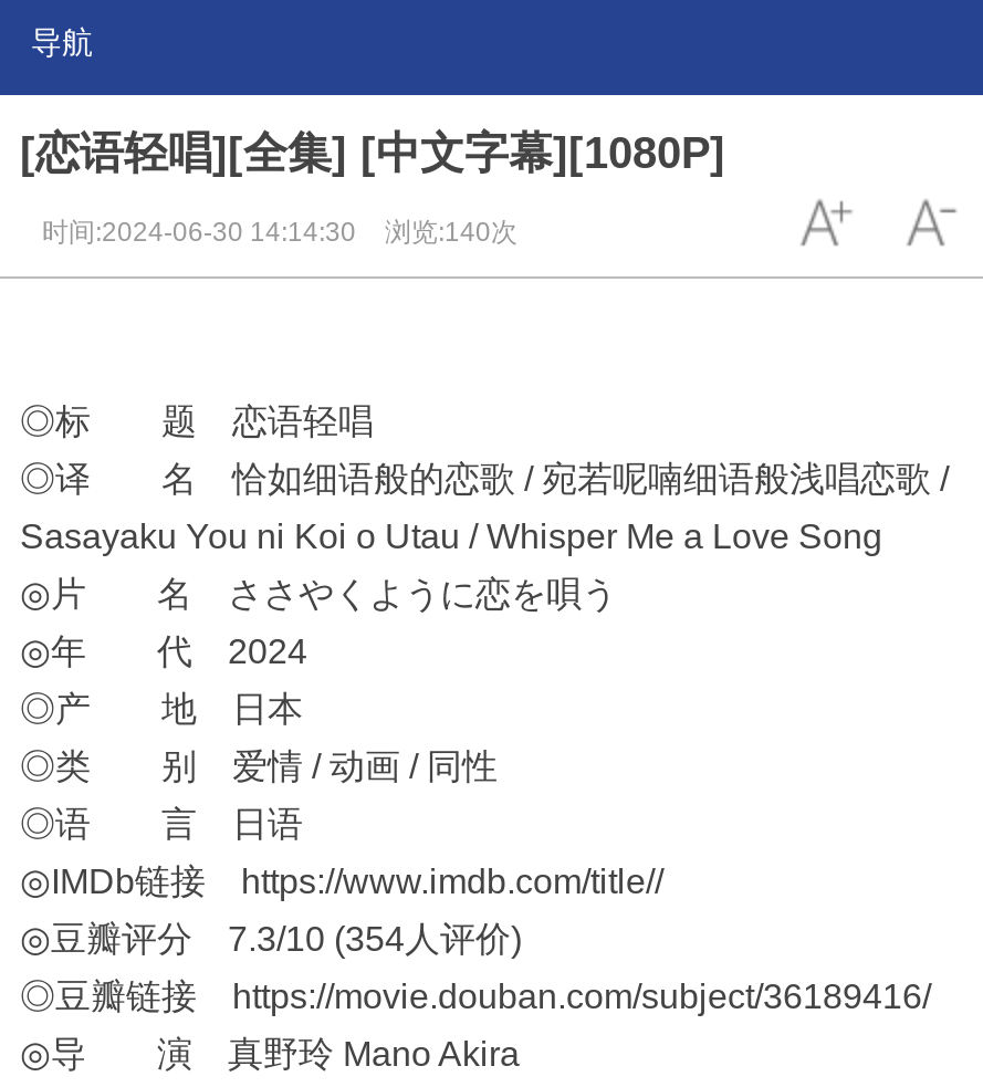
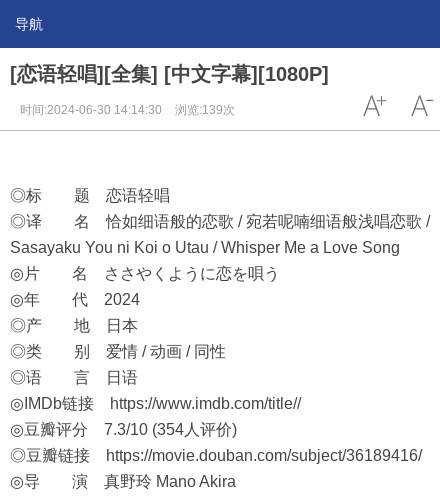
- 时间:2024-06-30 14:14:30 浏览:140次
+ 时间:2024-06-30 14:14:30 浏览:139次
